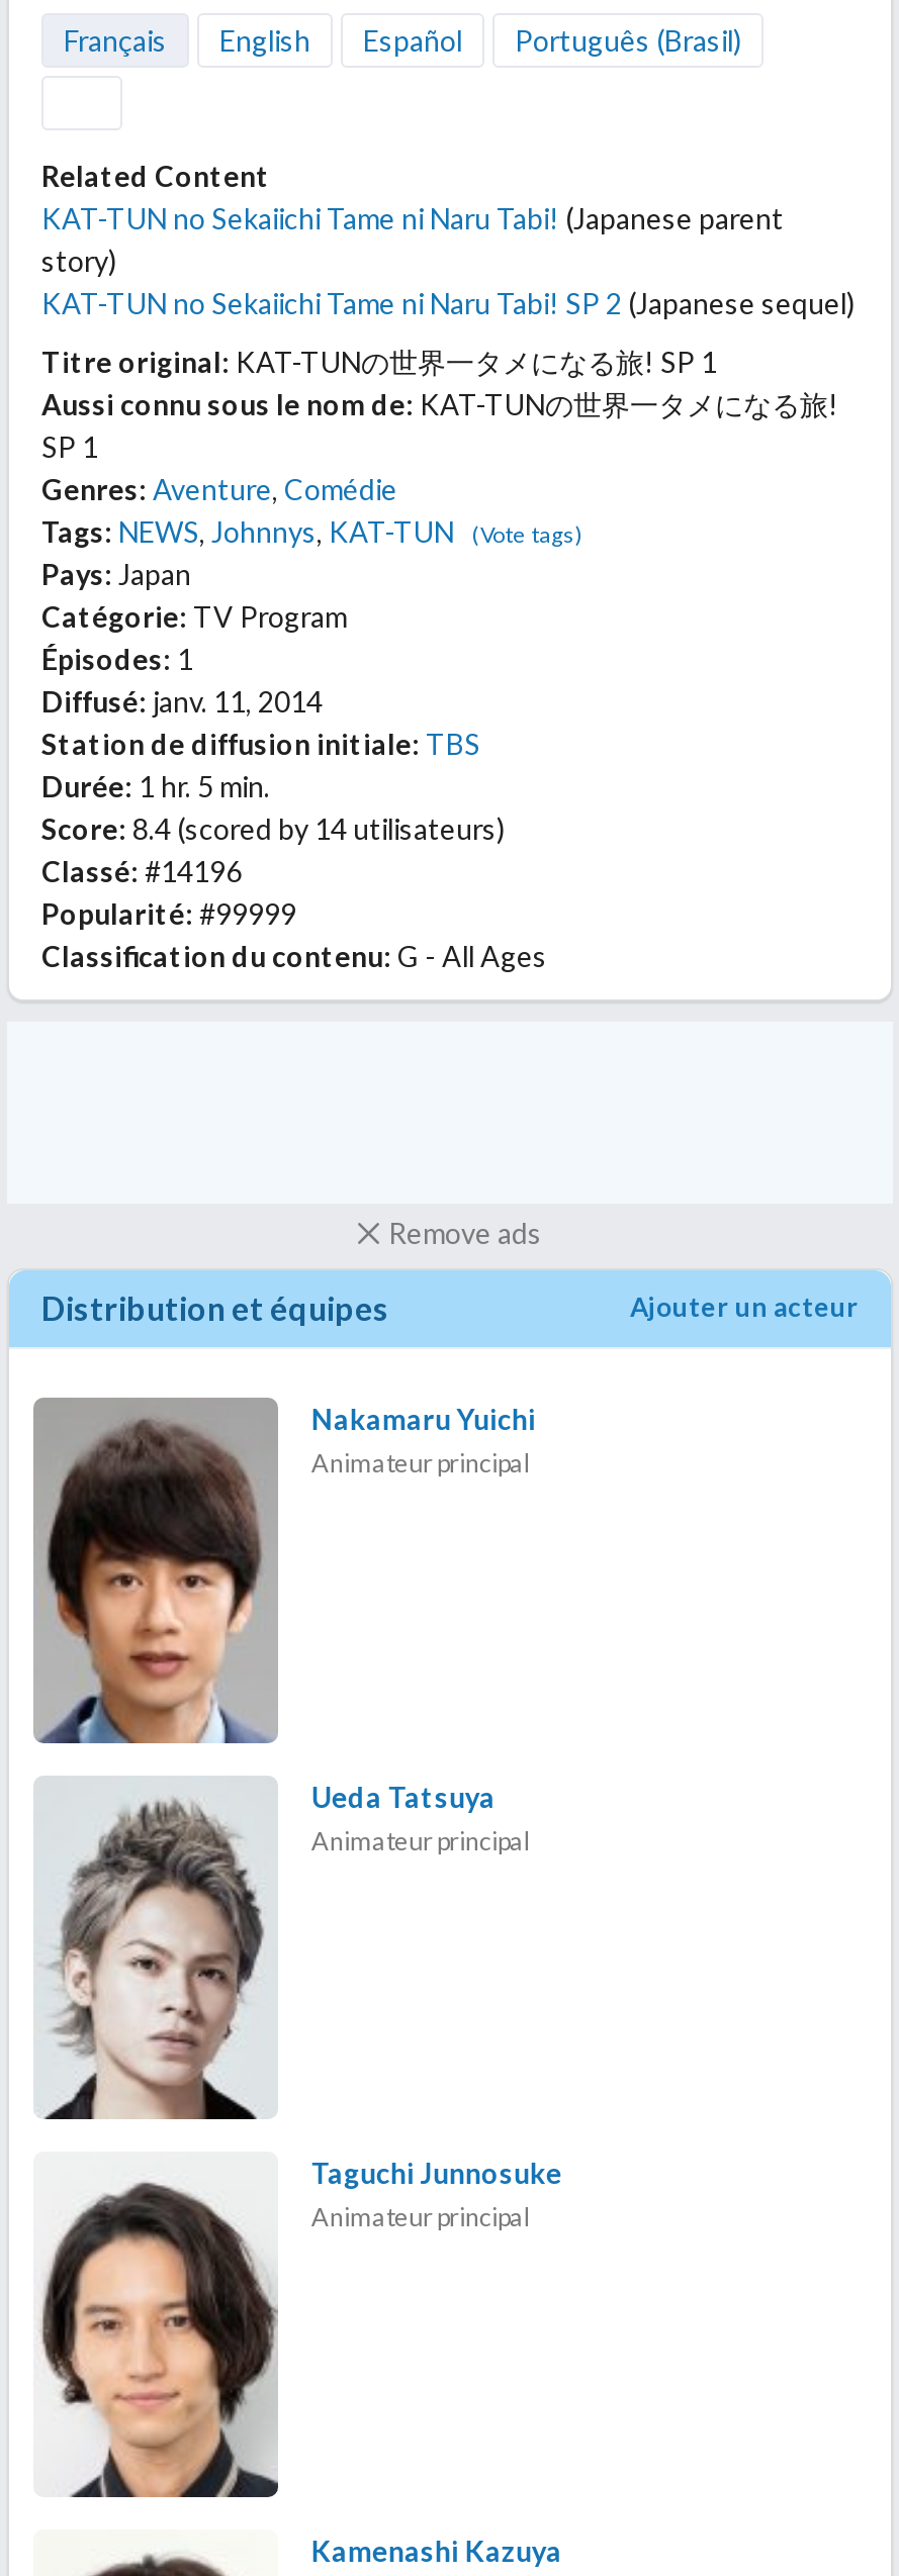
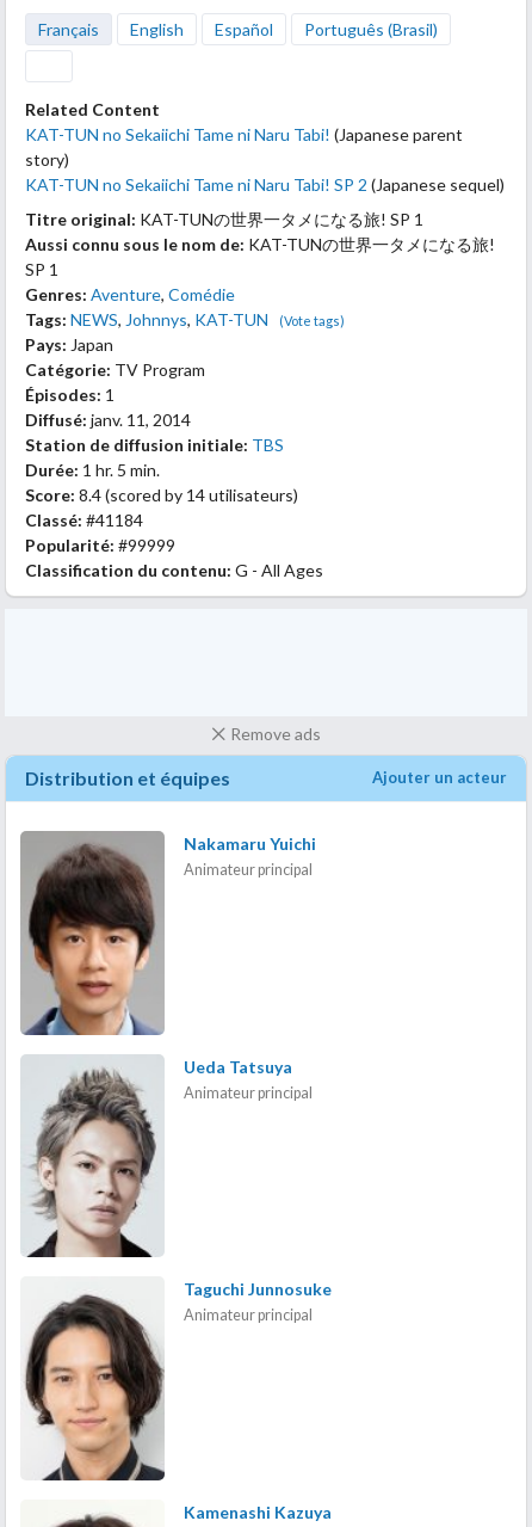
- Classé: #14196
+ Classé: #41184
